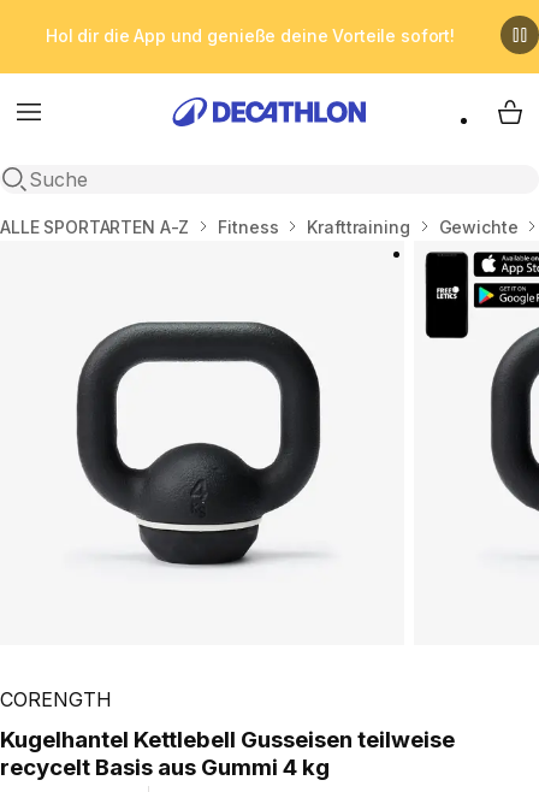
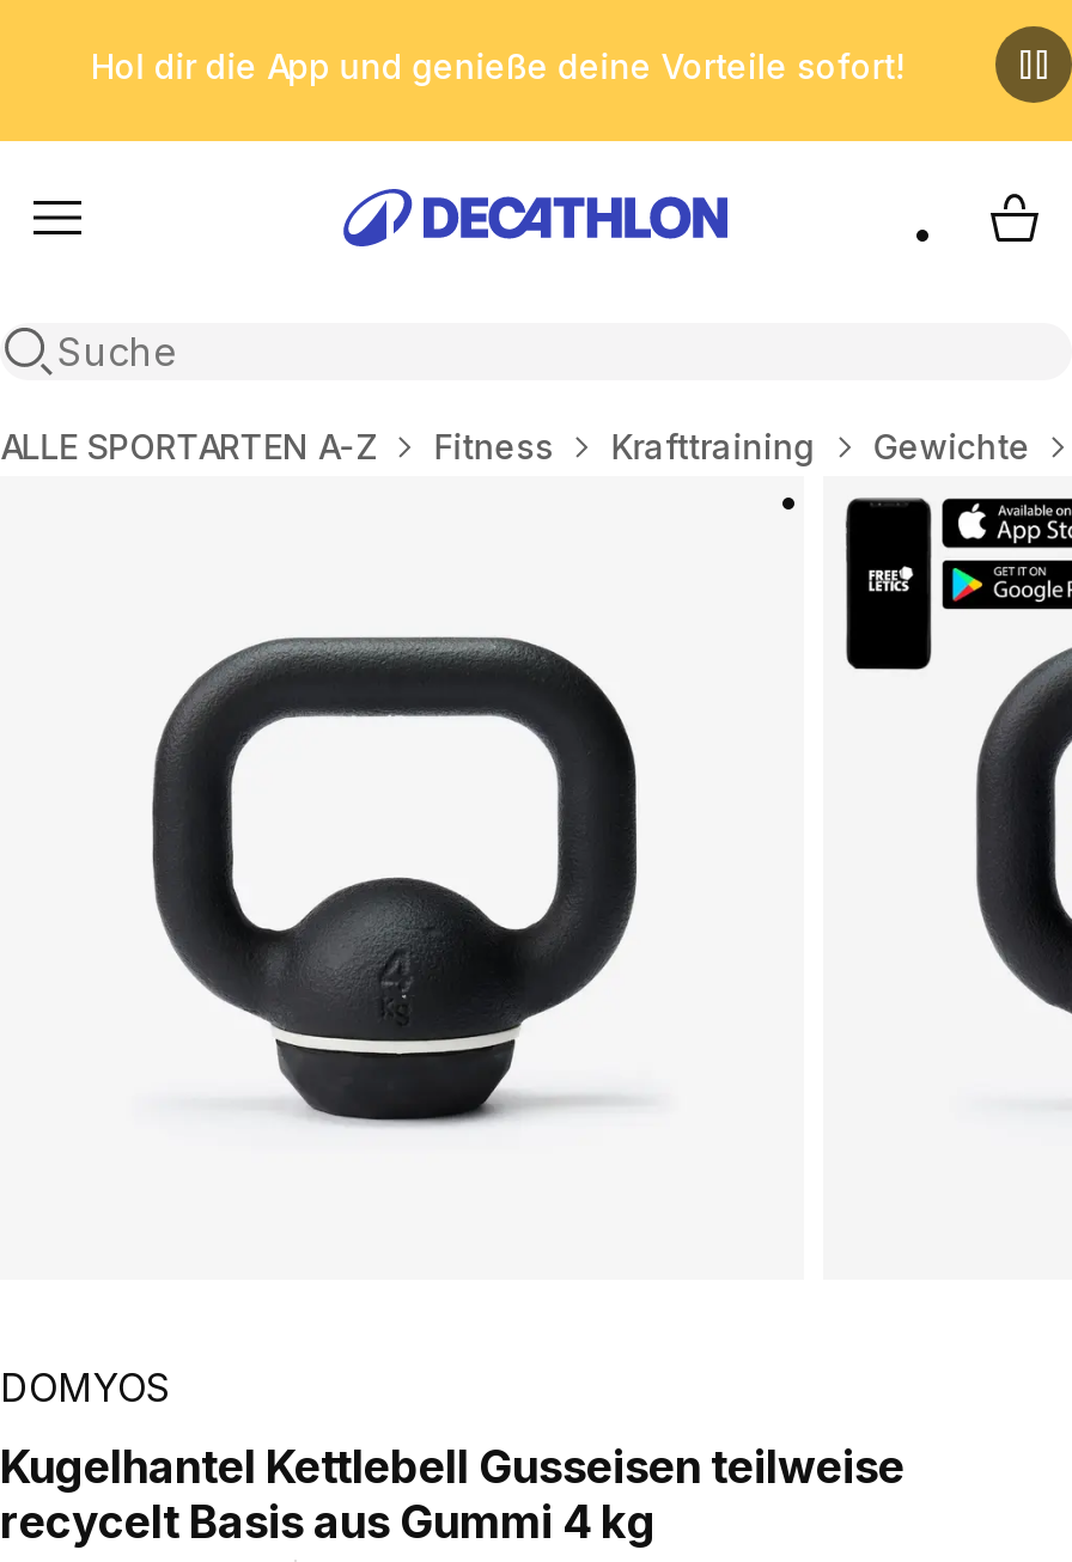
- CORENGTH
+ DOMYOS
